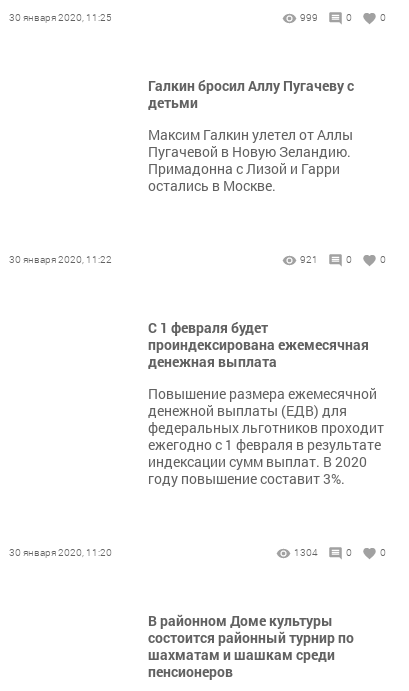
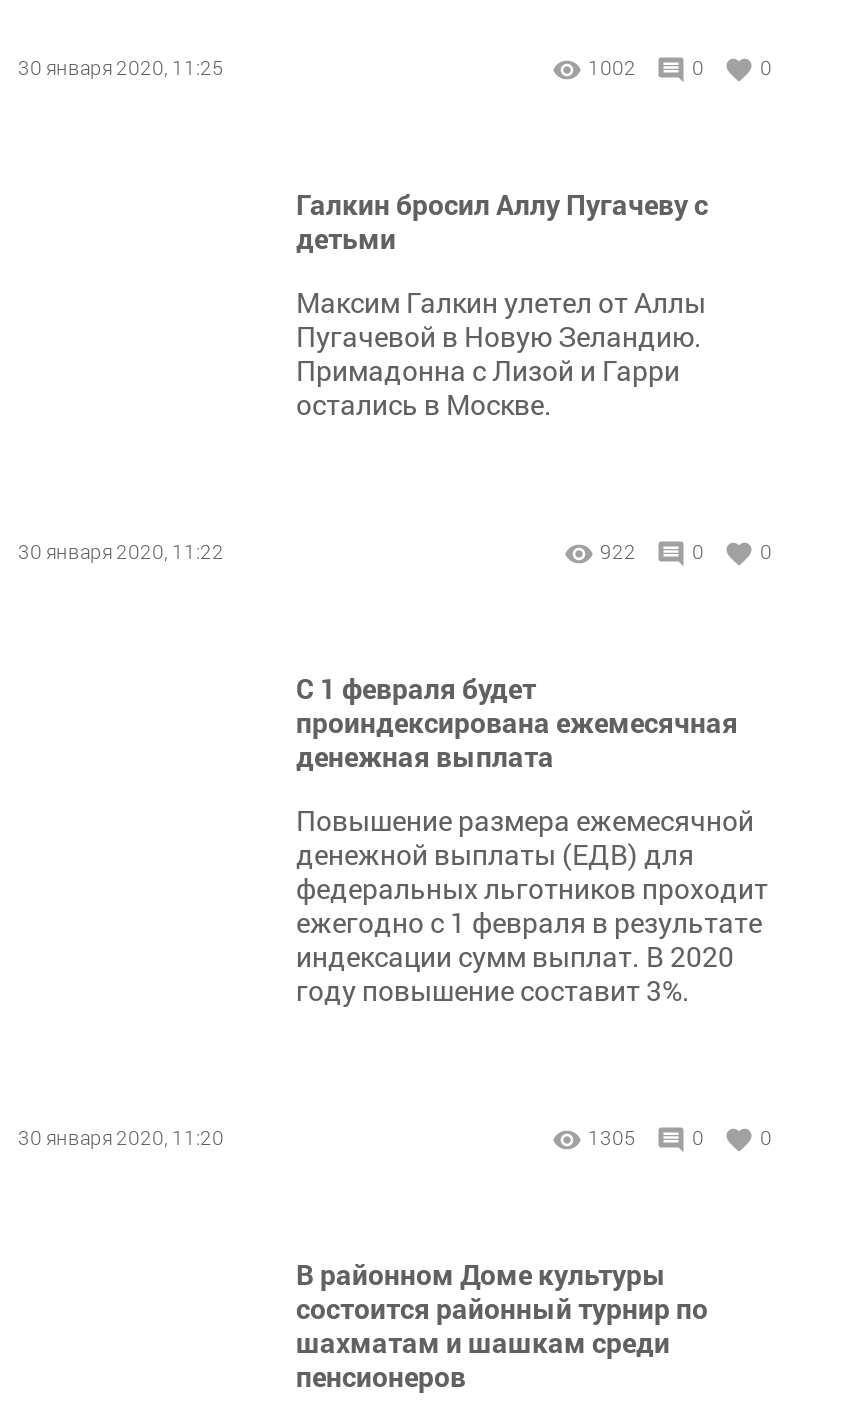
- 999
+ 1002

- 921
+ 922

- 1304
+ 1305
